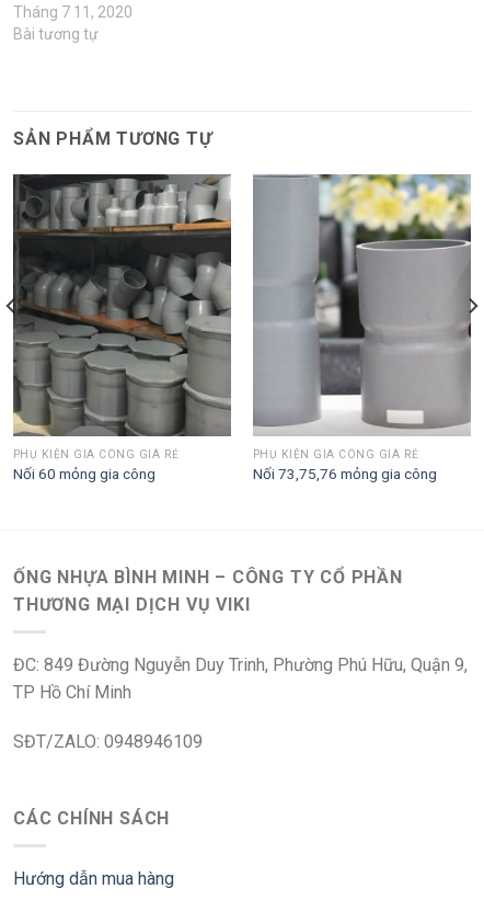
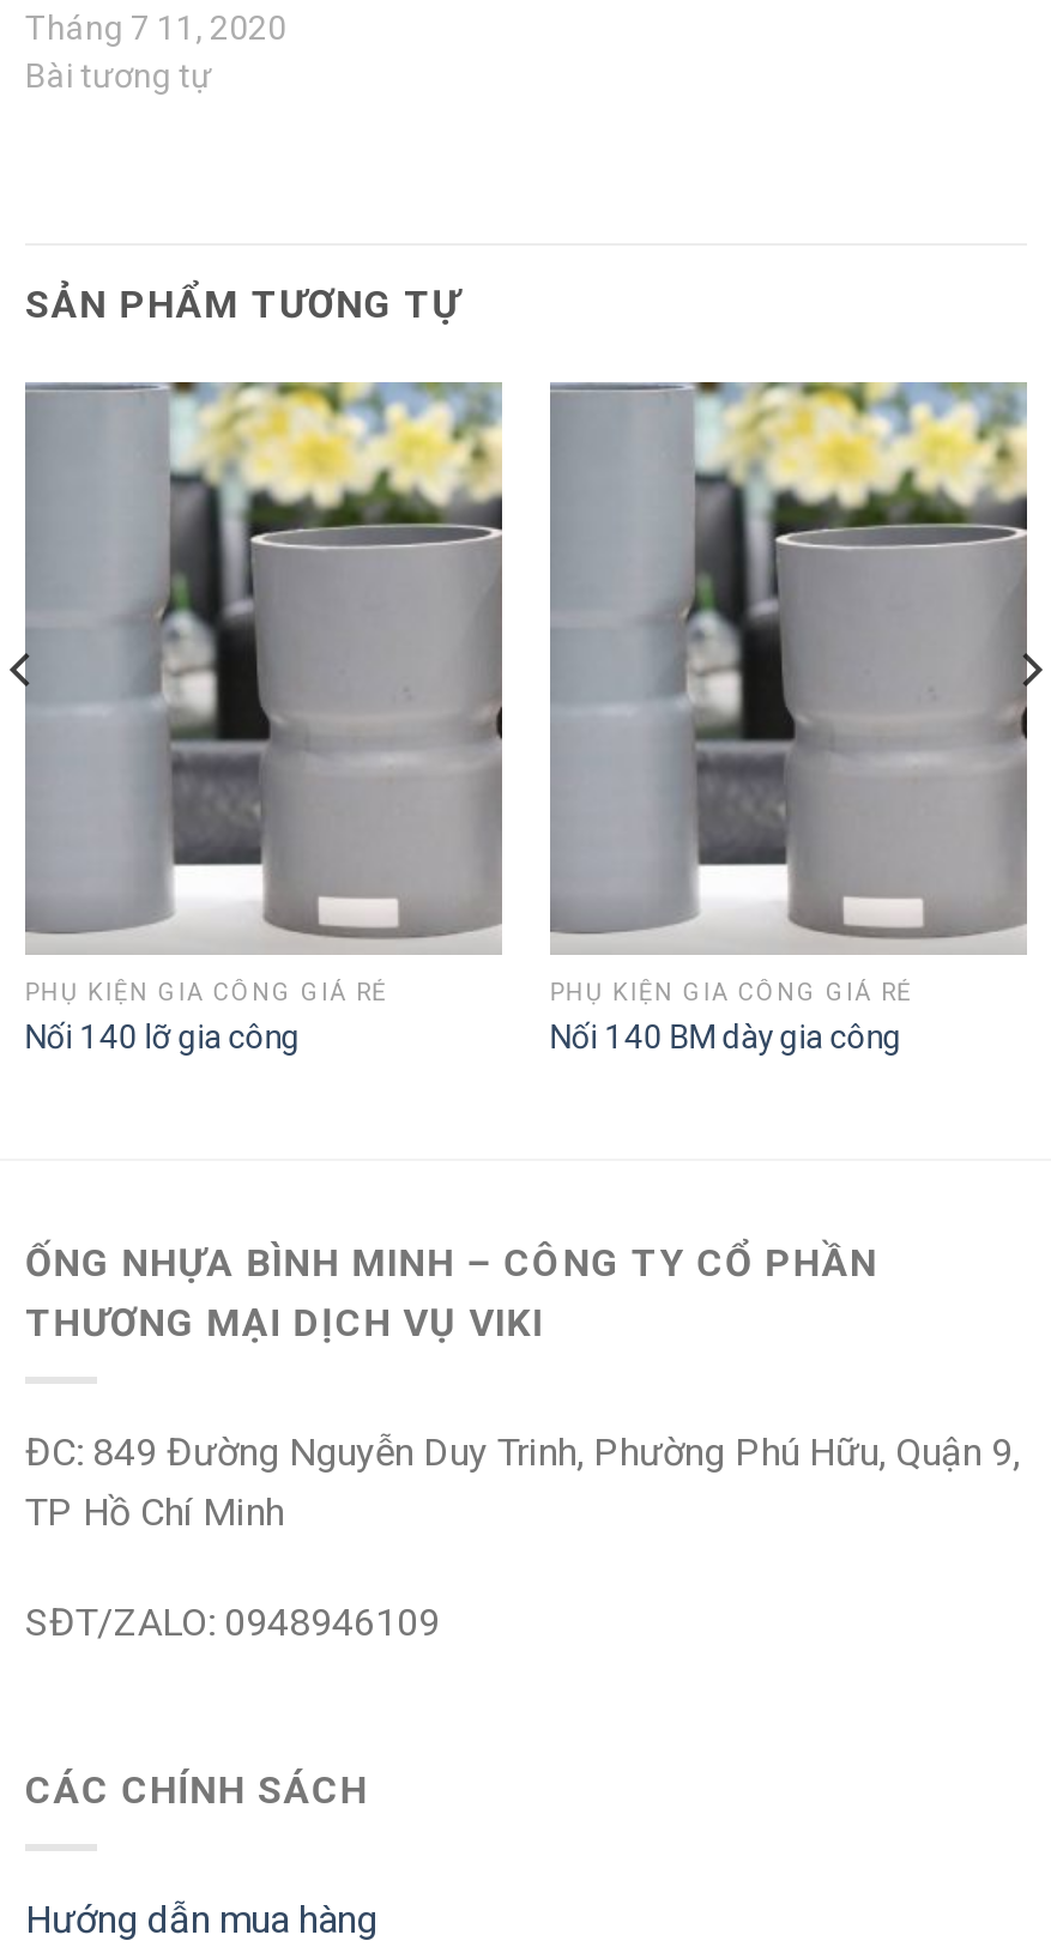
- [image]
- Nối 60 mỏng gia công
+ [image]
+ Nối 140 lỡ gia công

- Nối 73,75,76 mỏng gia công
+ Nối 140 BM dày gia công
